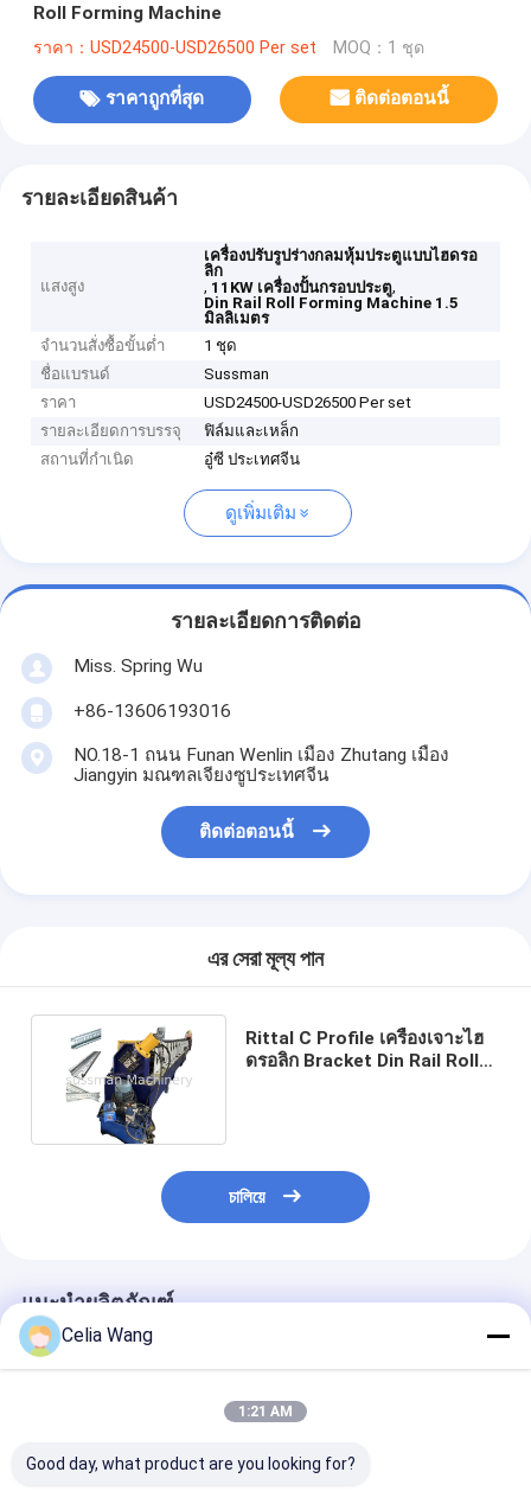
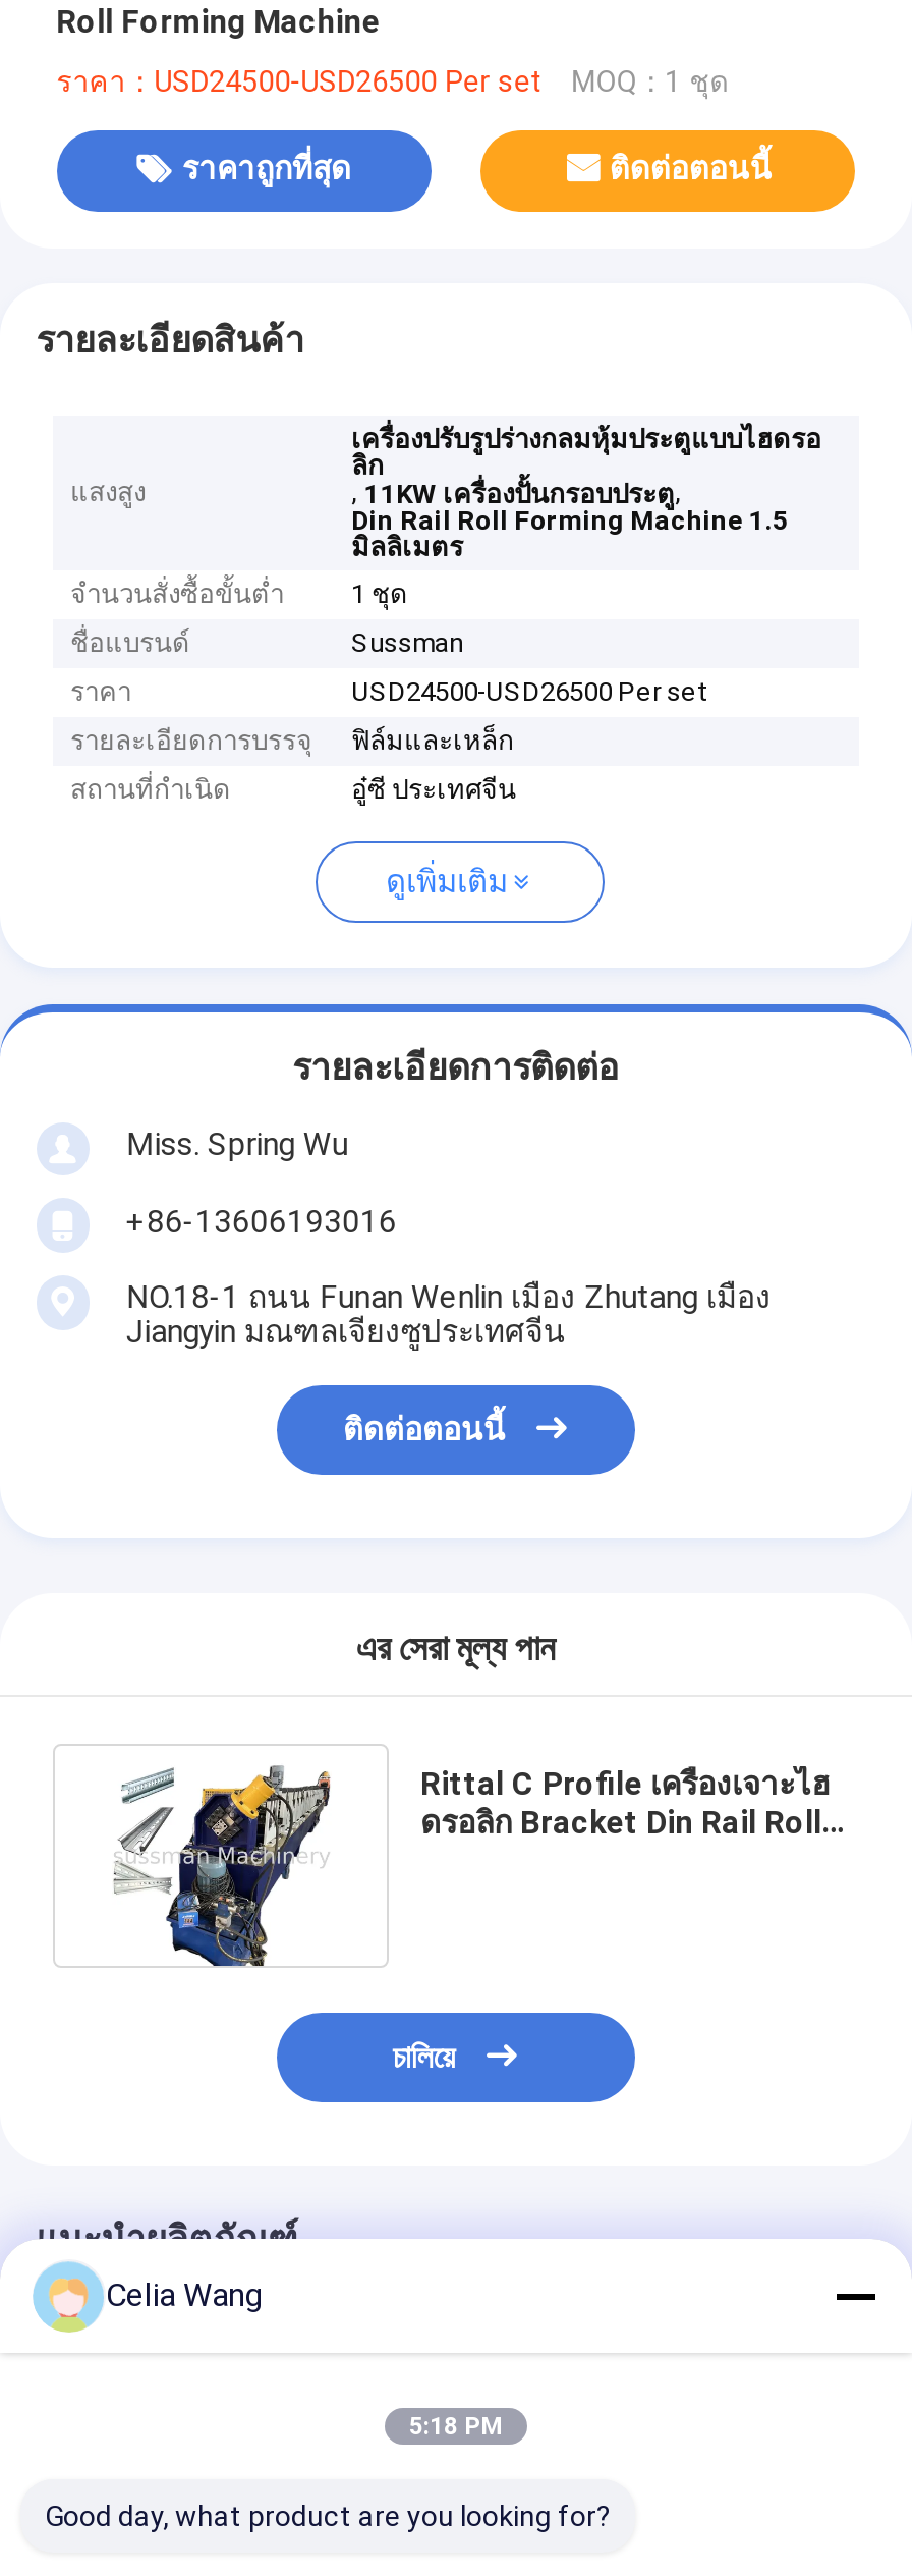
- 1:21 AM
+ 5:18 PM
